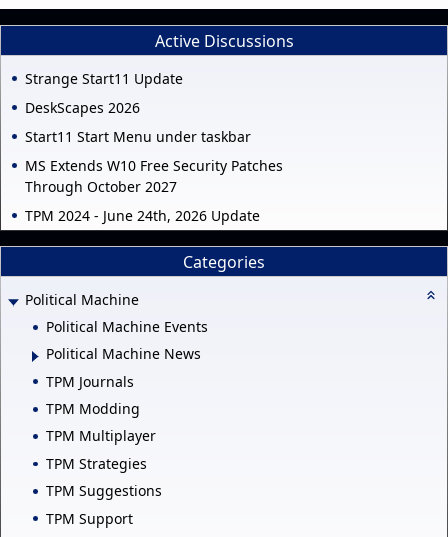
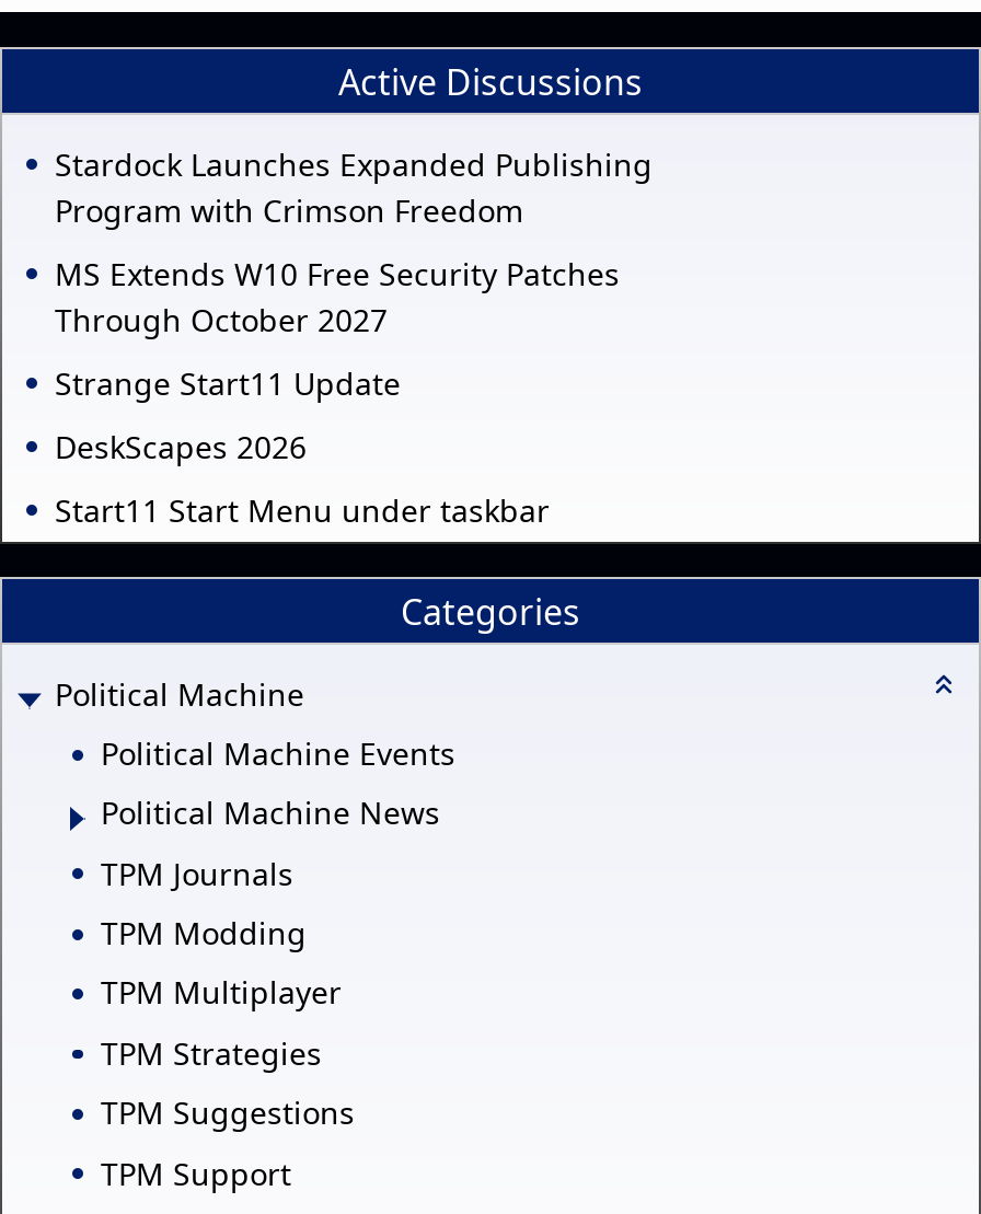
+ Stardock Launches Expanded Publishing
+ Program with Crimson Freedom

moved down: Strange Start11 Update | DeskScapes 2026 | Start11 Start Menu under taskbar

moved up: MS Extends W10 Free Security Patches | Through October 2027

- TPM 2024 - June 24th, 2026 Update
